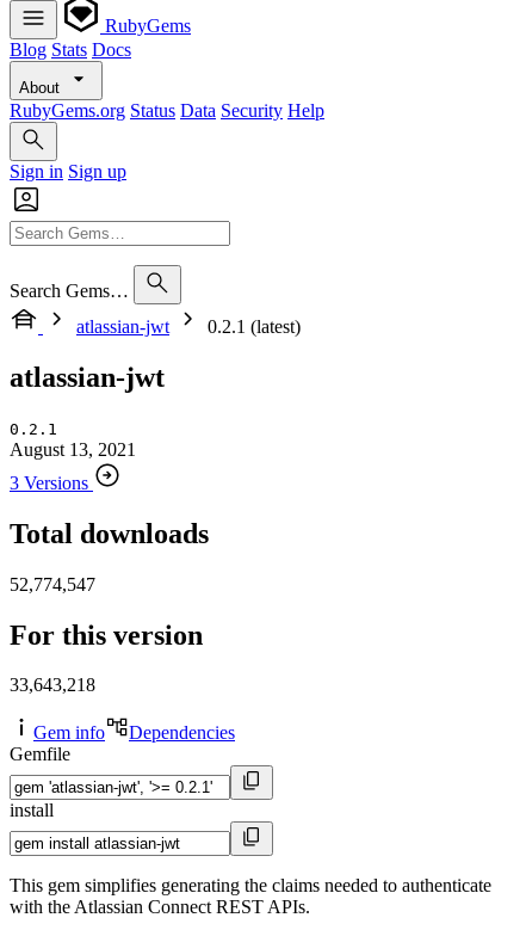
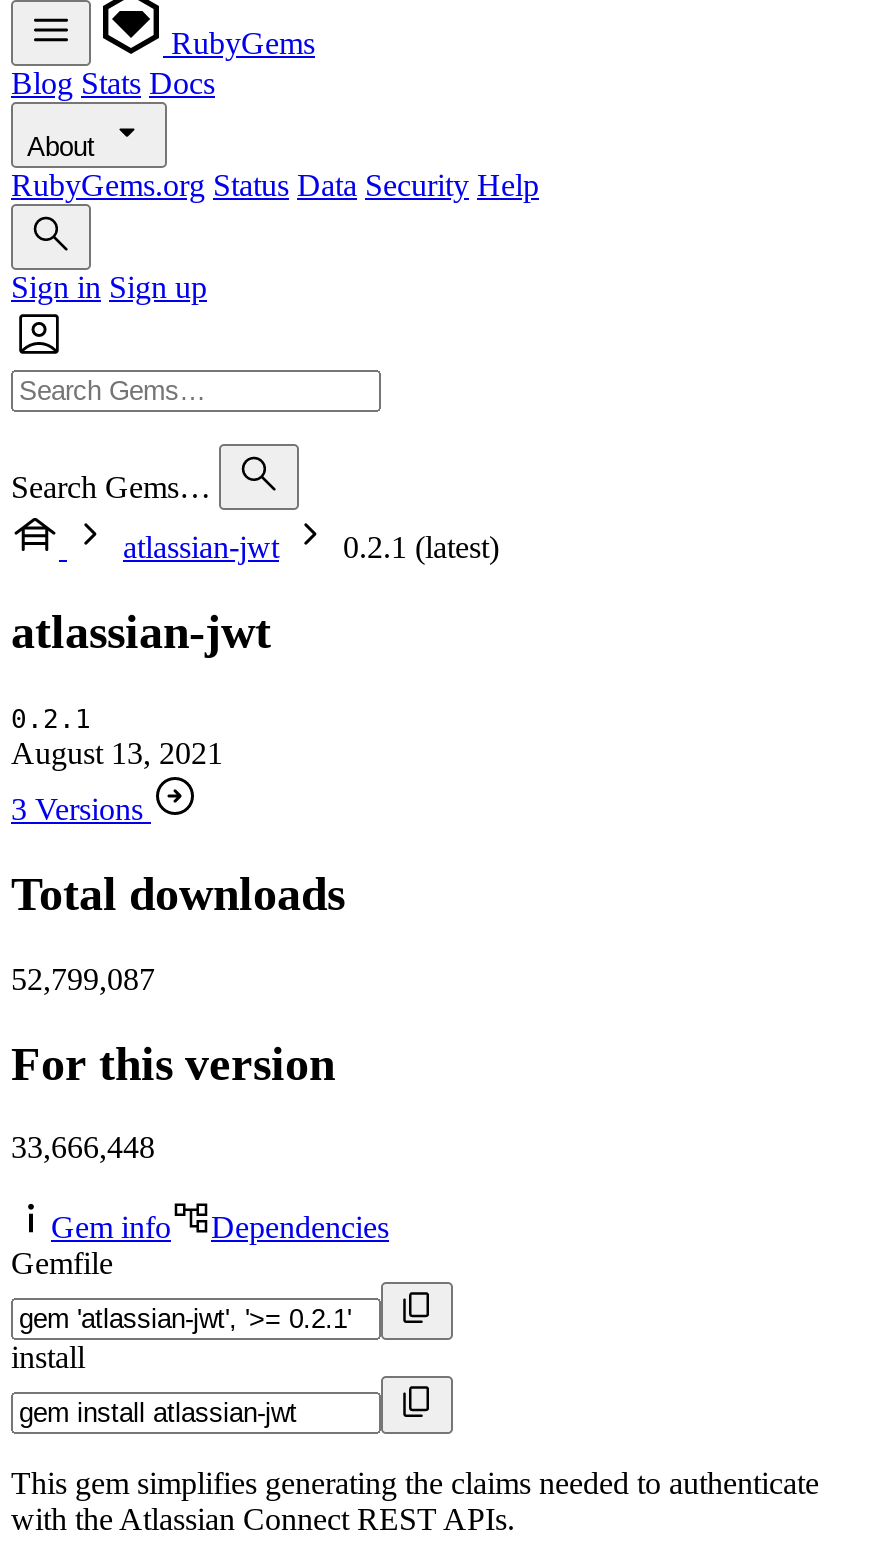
- 52,774,547
+ 52,799,087

- 33,643,218
+ 33,666,448
